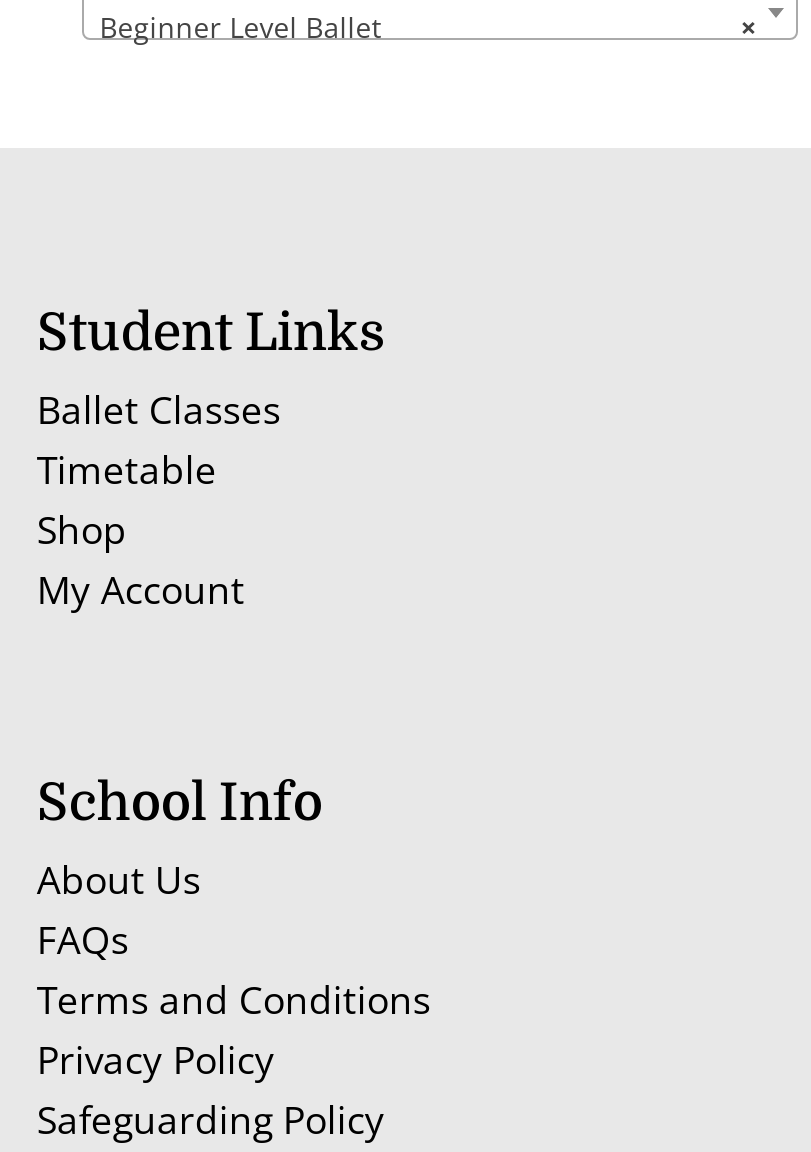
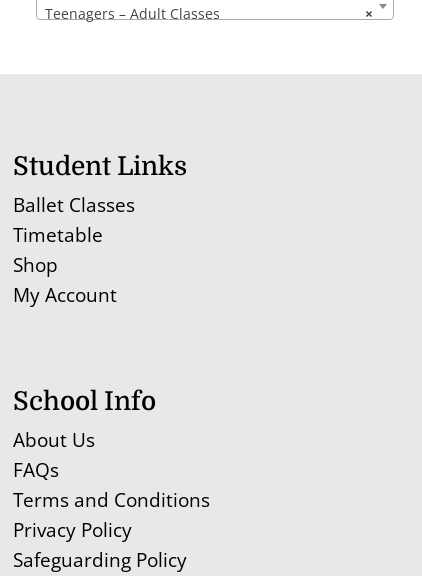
- Beginner Level Ballet
+ Teenagers – Adult Classes
